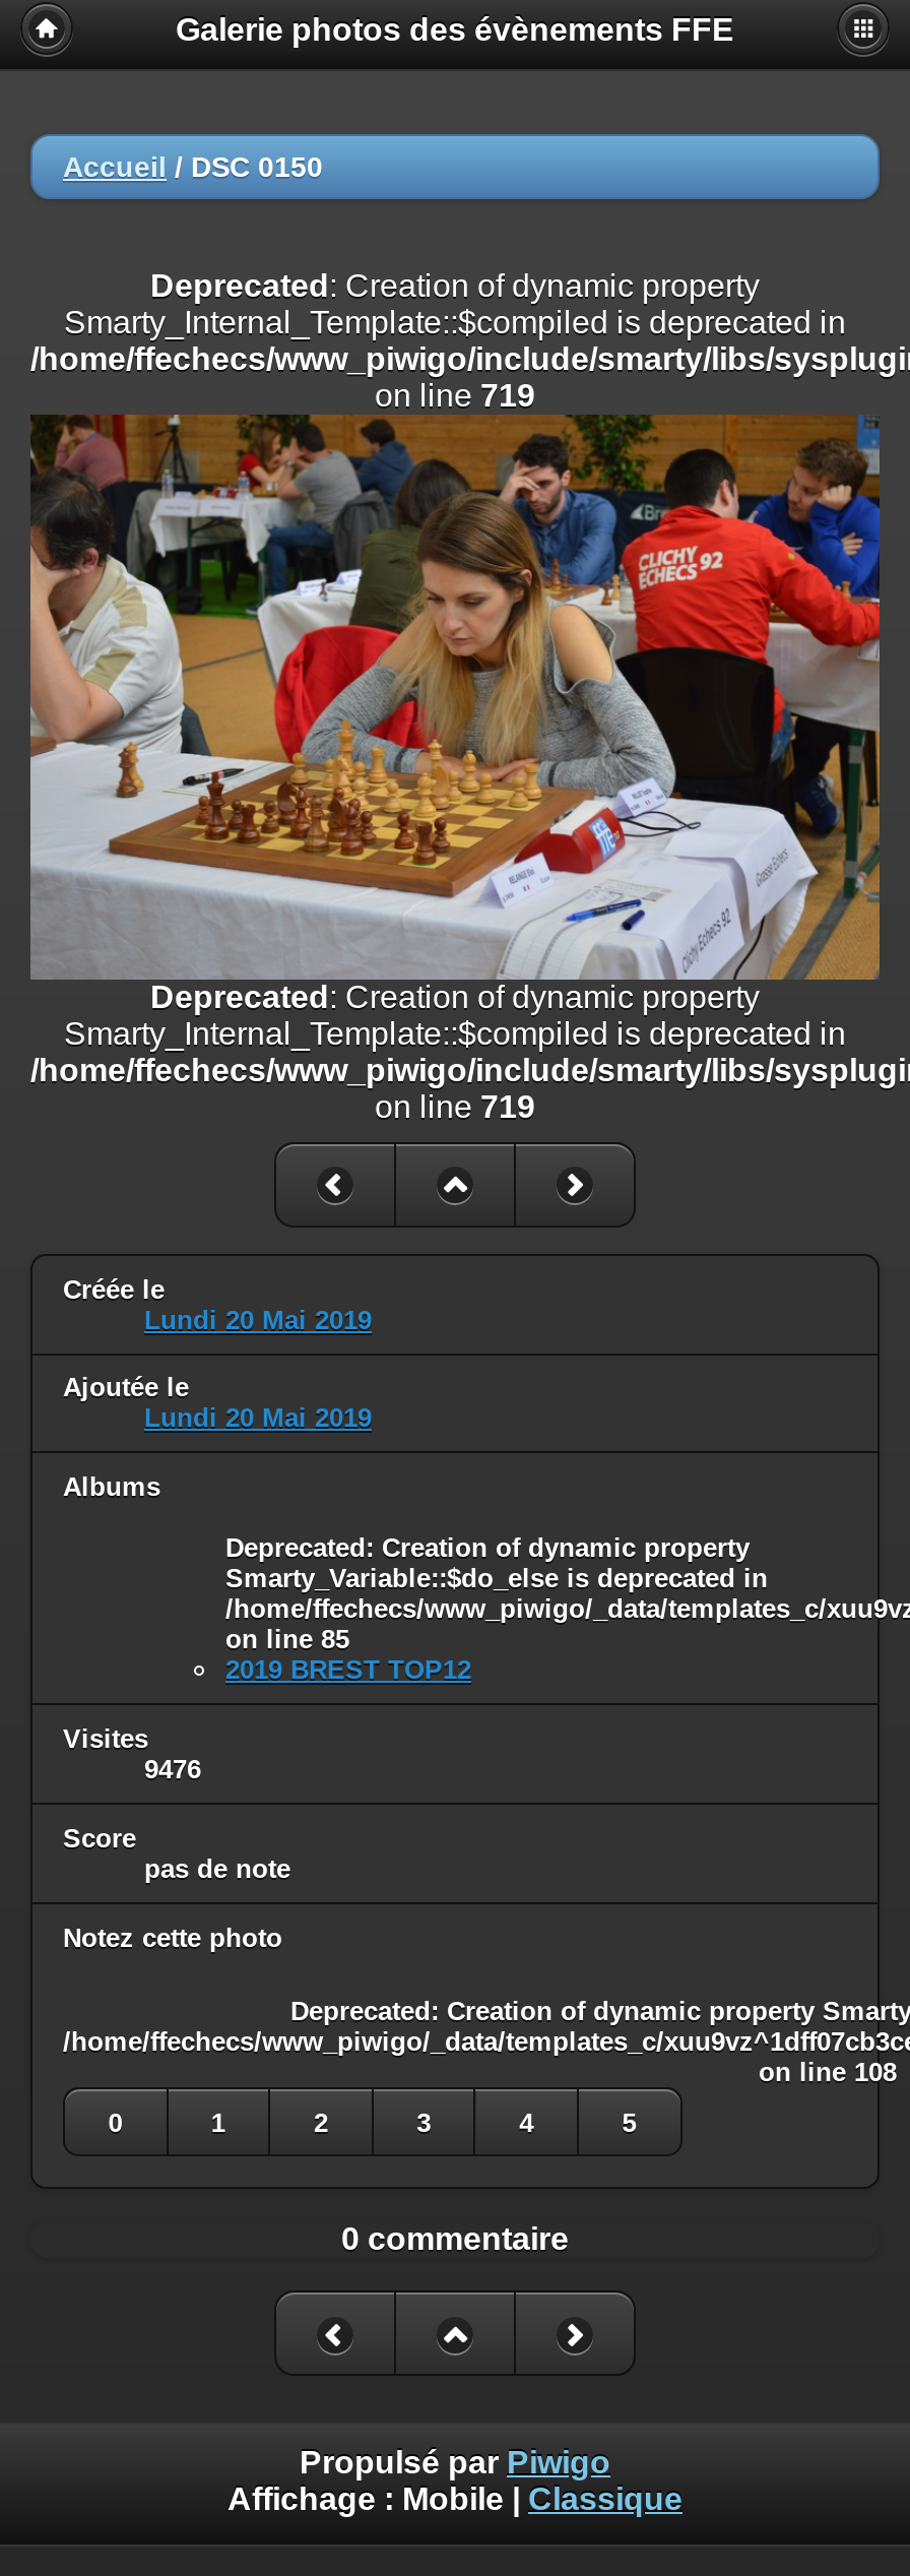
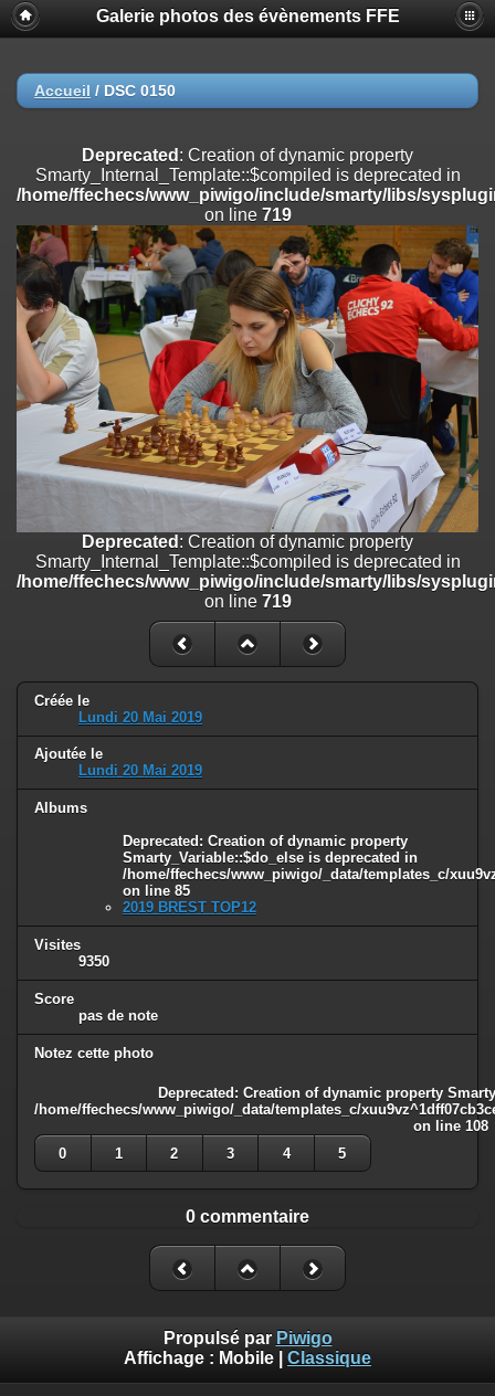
- 9476
+ 9350
